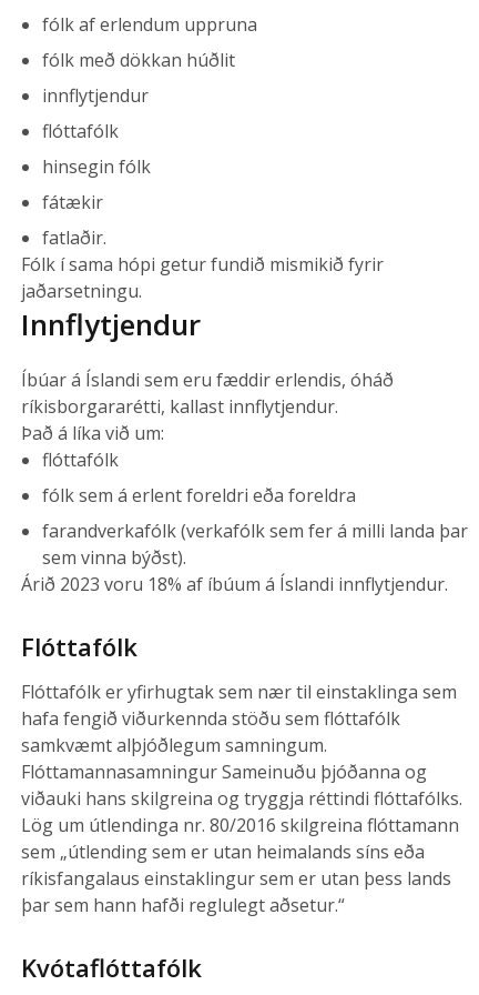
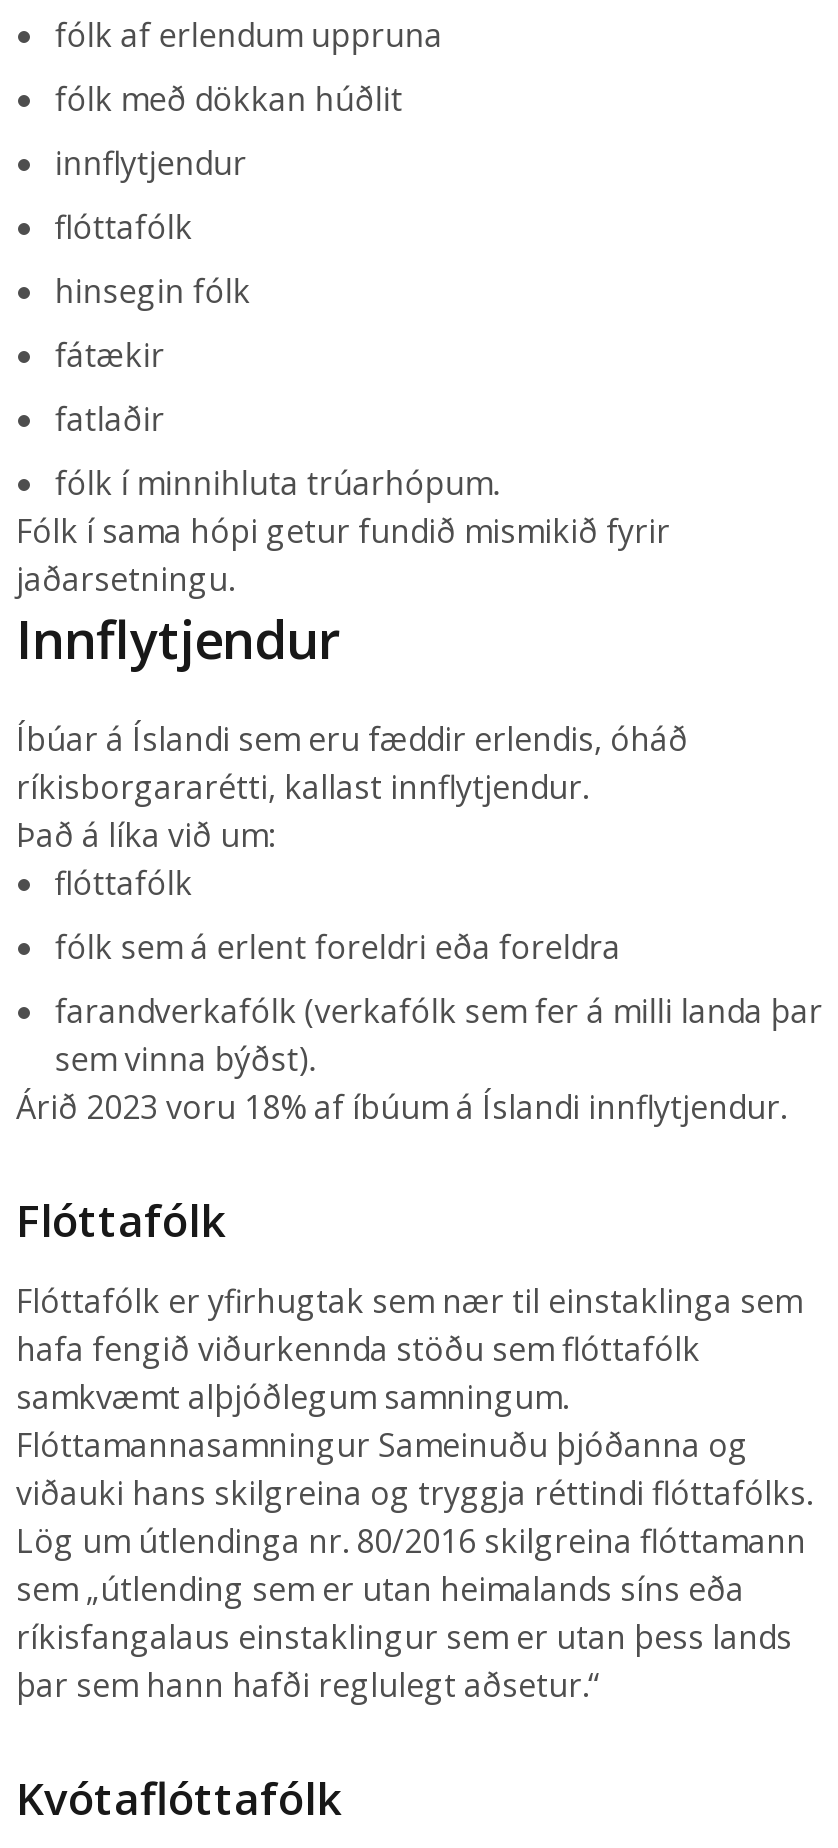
- fatlaðir.
+ fatlaðir
+ fólk í minnihluta trúarhópum.
